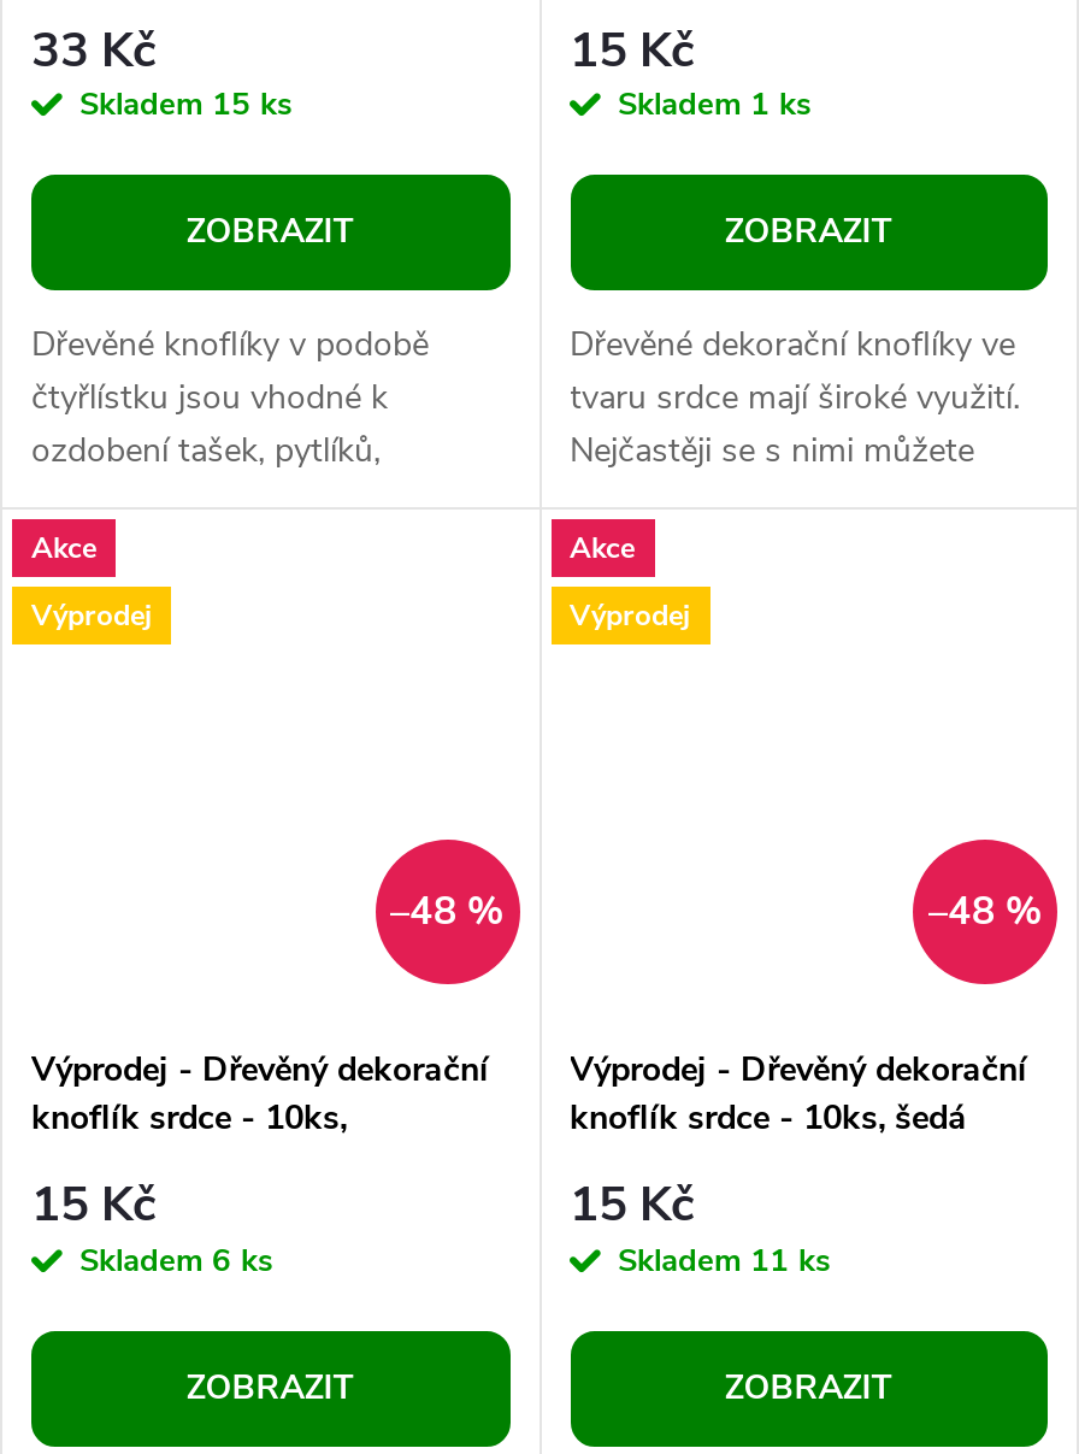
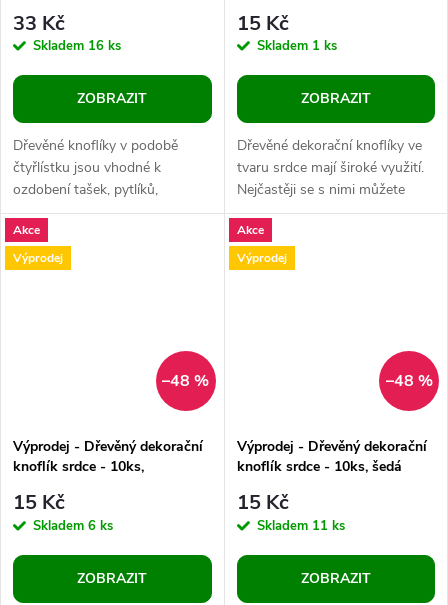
- Skladem 15 ks
+ Skladem 16 ks
